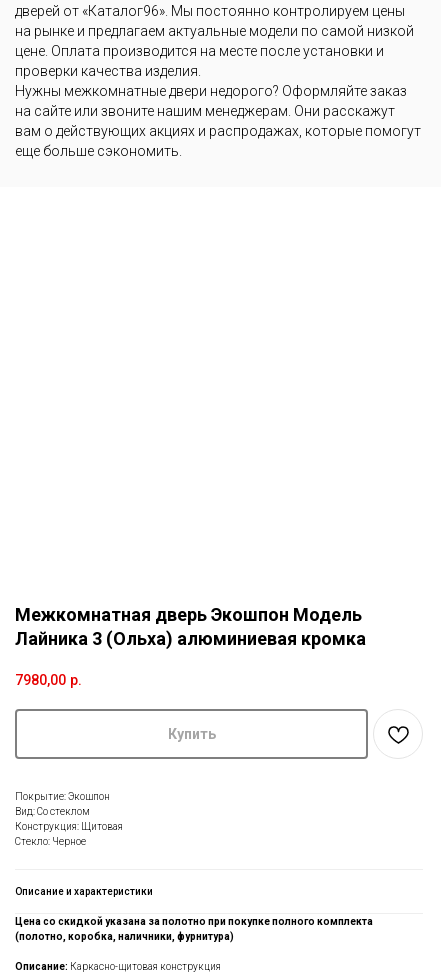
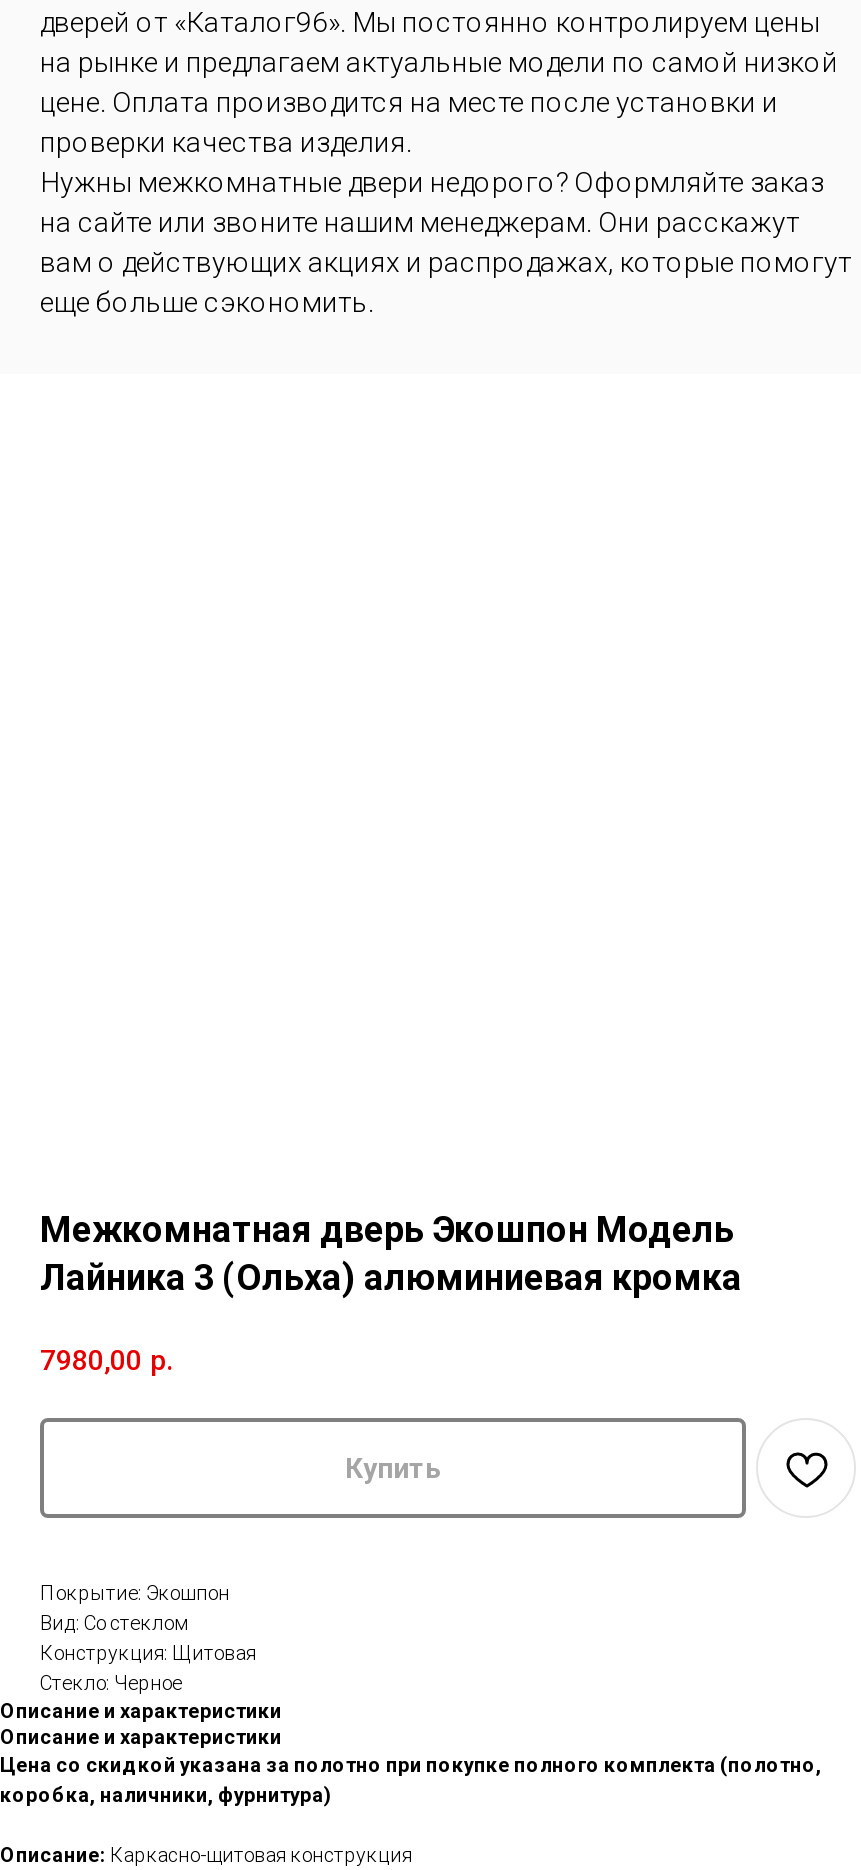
- Цена со скидкой указана за полотно при покупке полного комплекта
- (полотно, коробка, наличники, фурнитура)
+ Описание и характеристики
+ Цена со скидкой указана за полотно при покупке полного комплекта (полотно,
+ коробка, наличники, фурнитура)
